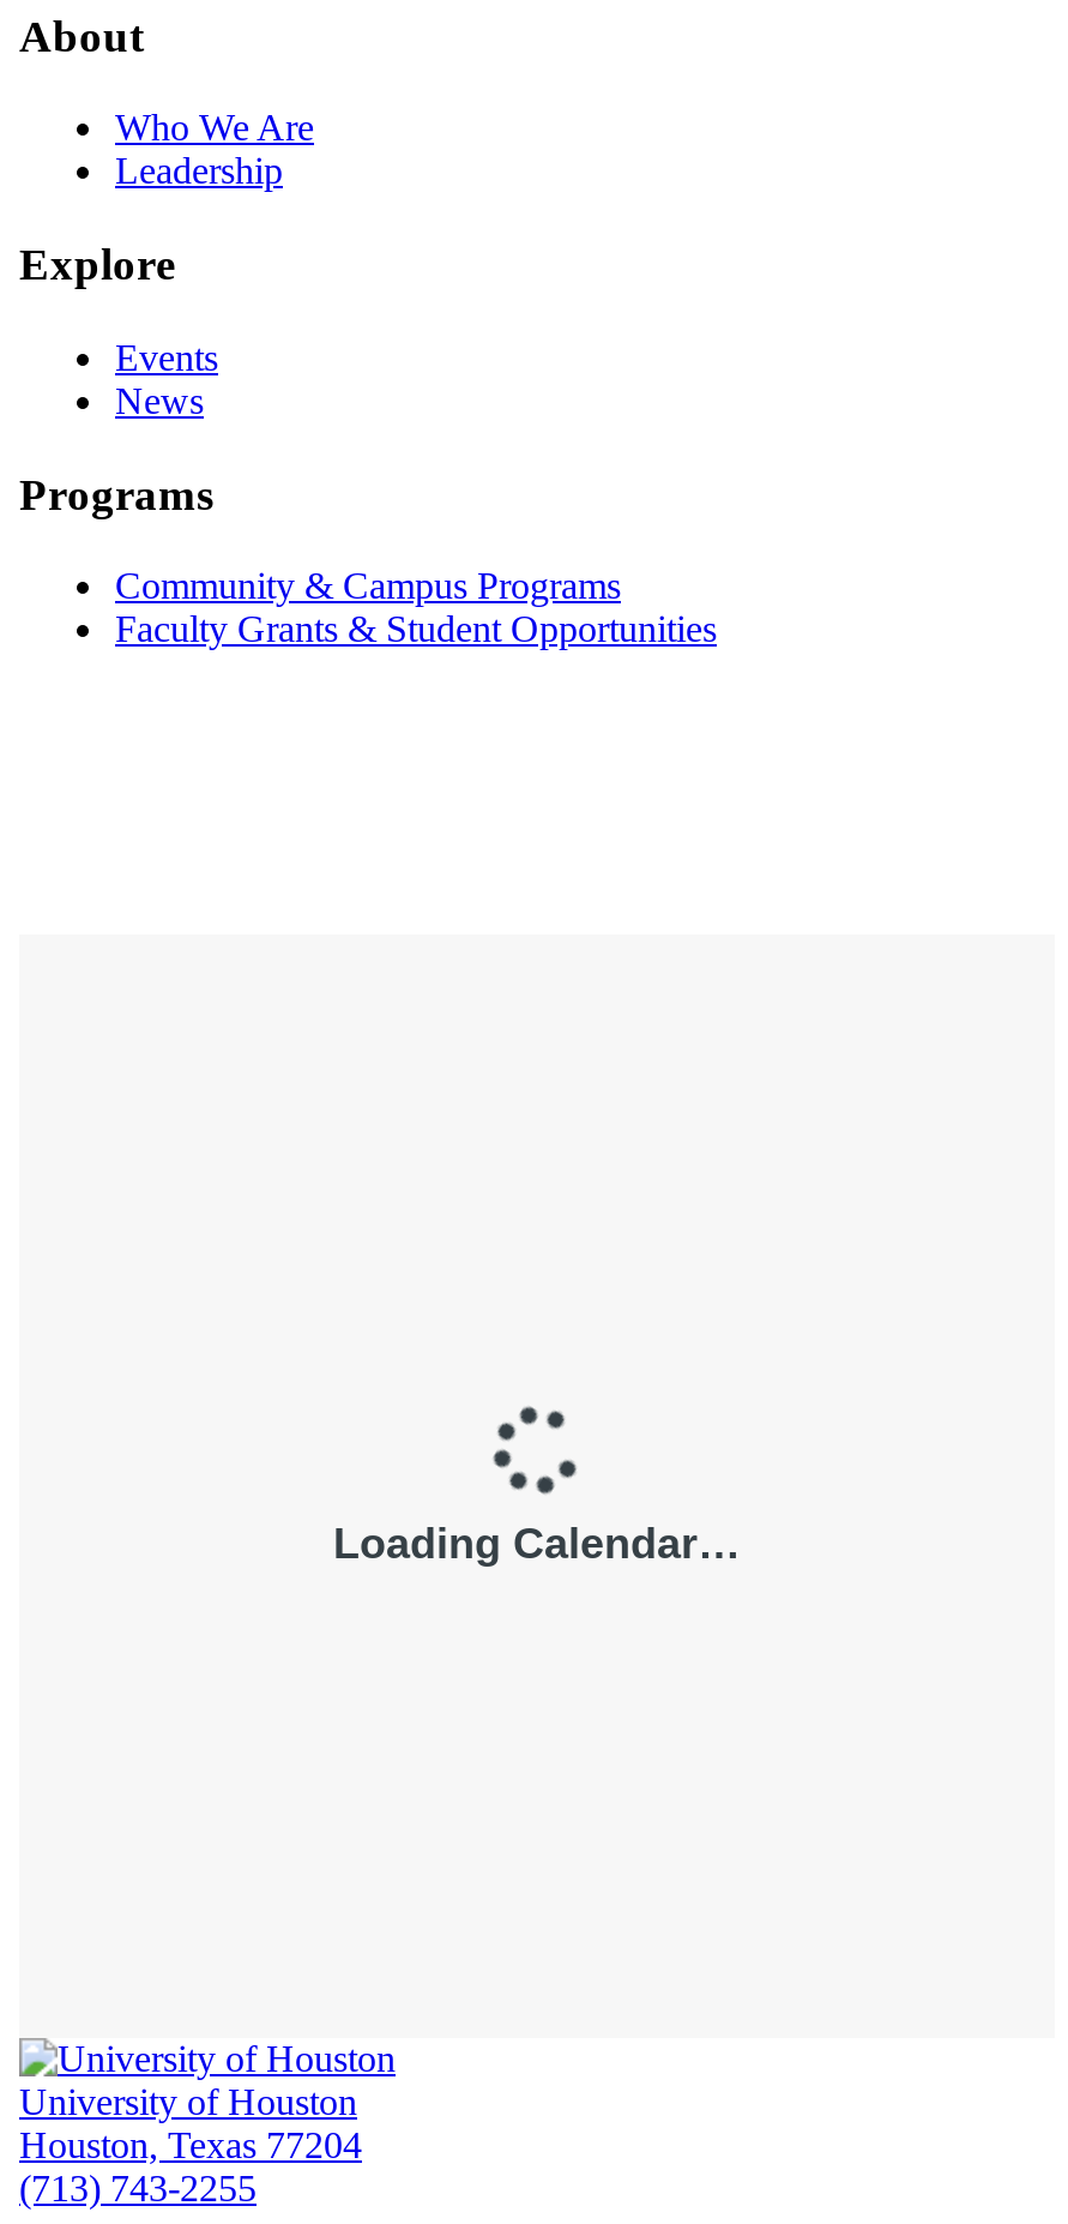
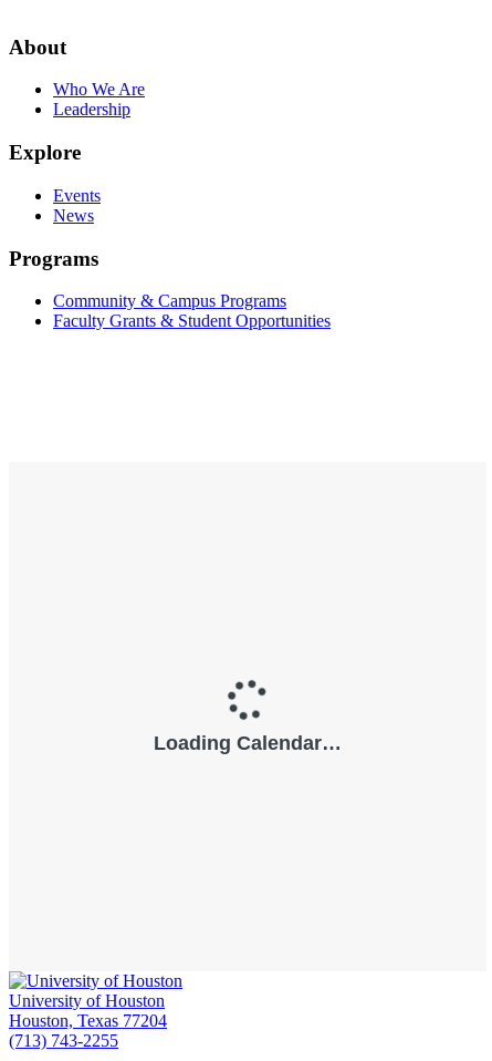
- [image]
+ [image]
